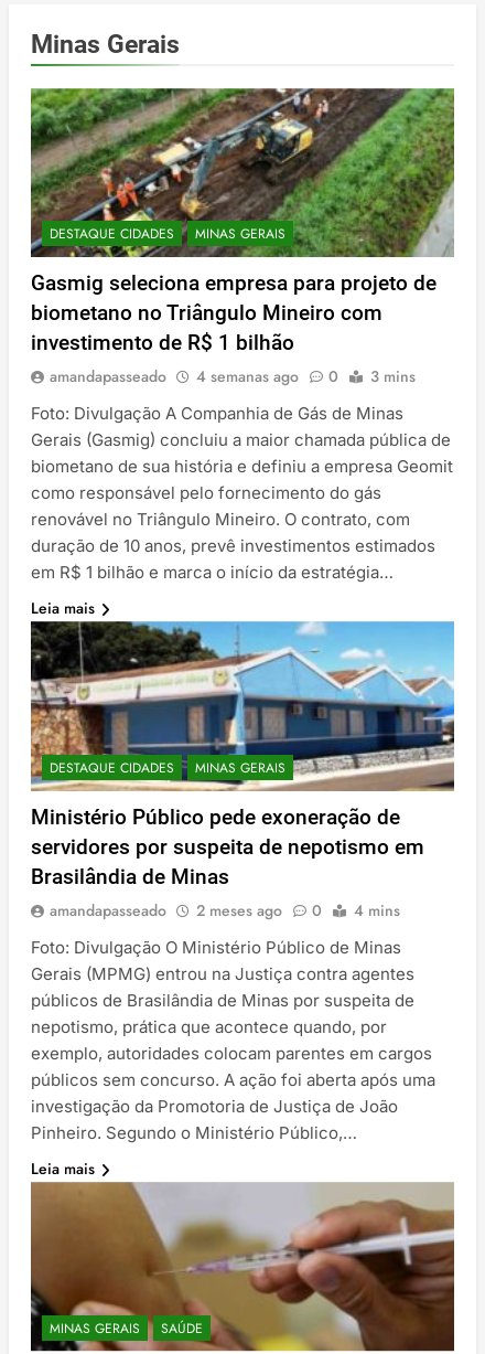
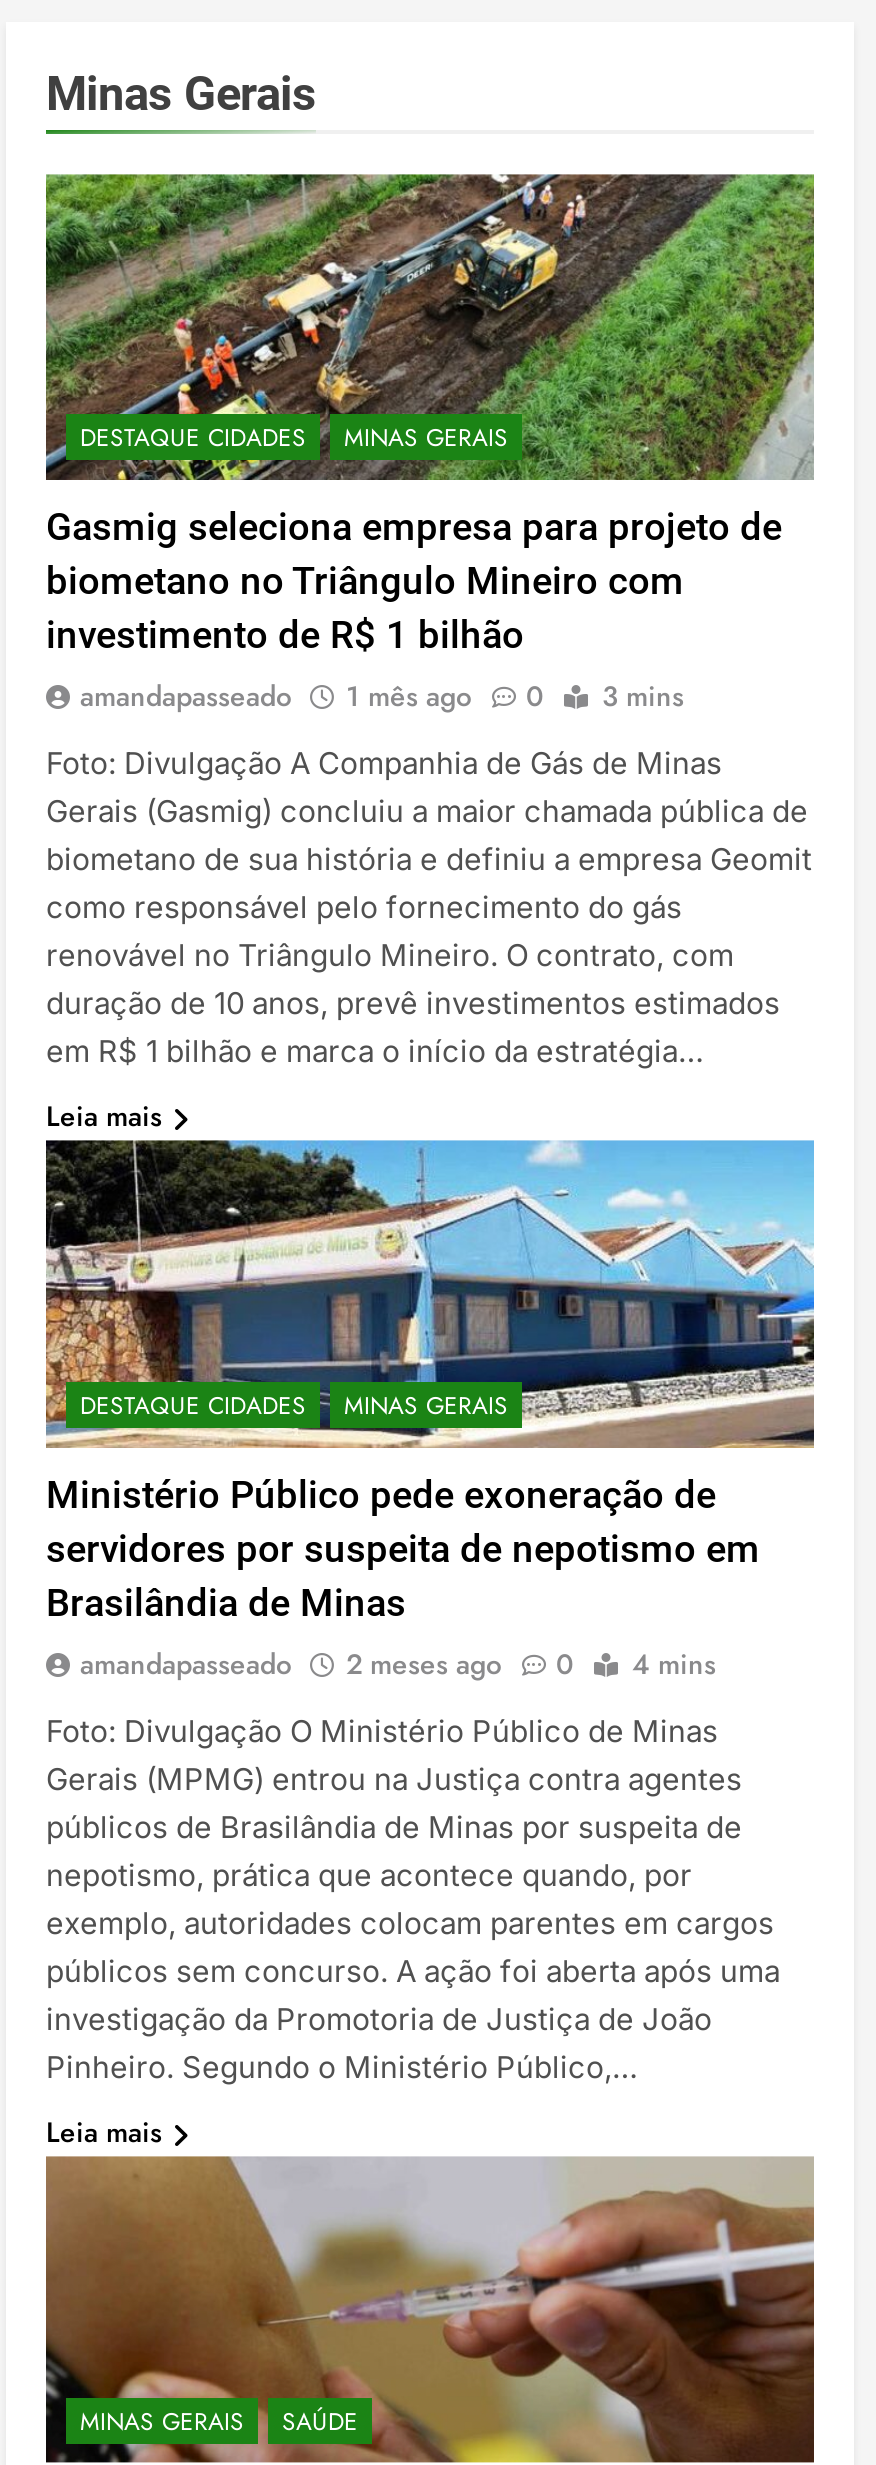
- 4 semanas ago
+ 1 mês ago
